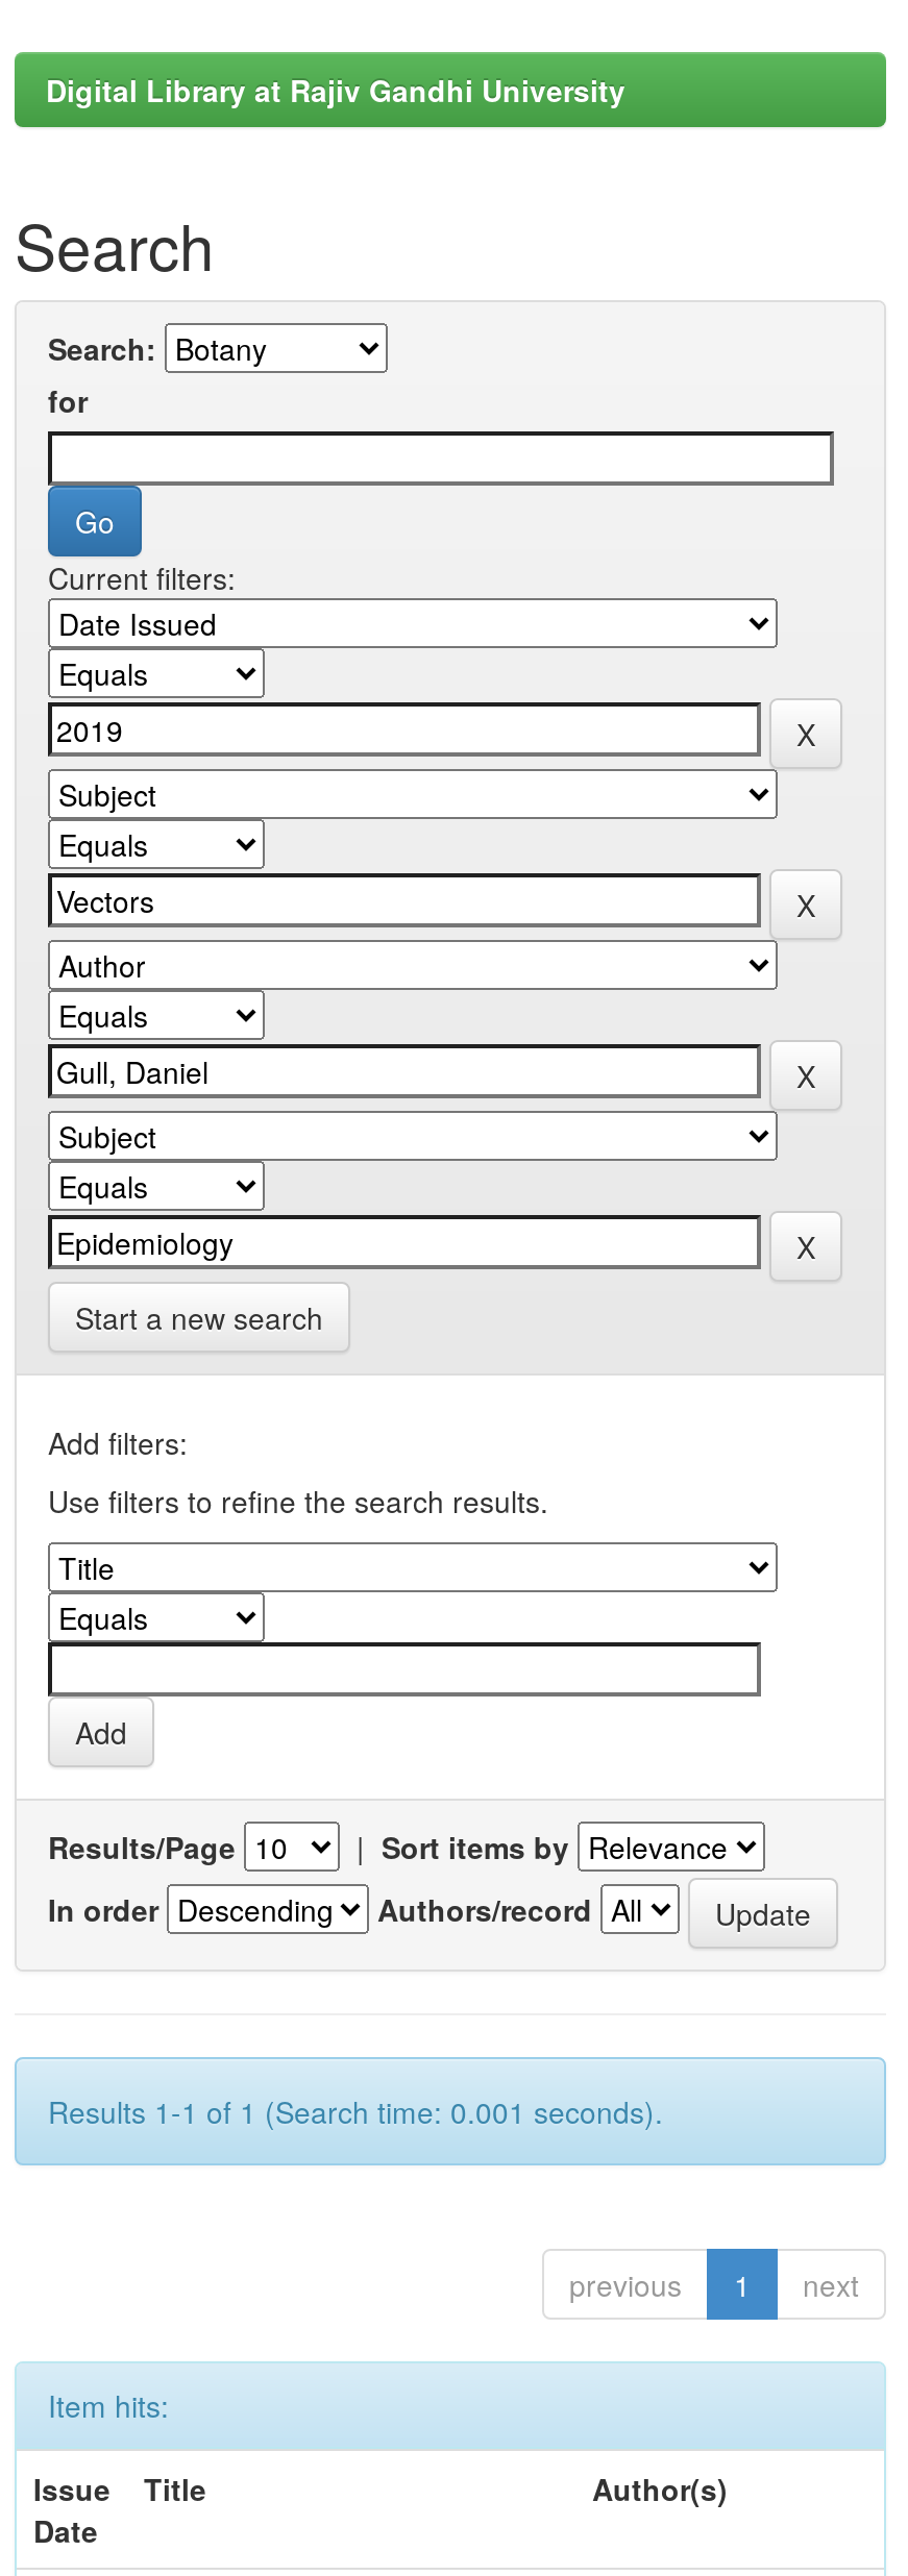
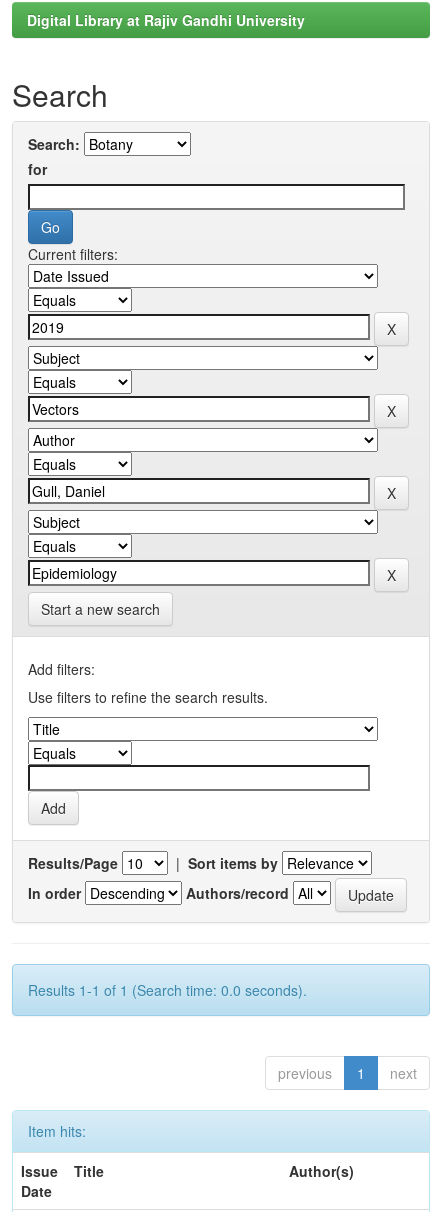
- Results 1-1 of 1 (Search time: 0.001 seconds).
+ Results 1-1 of 1 (Search time: 0.0 seconds).
